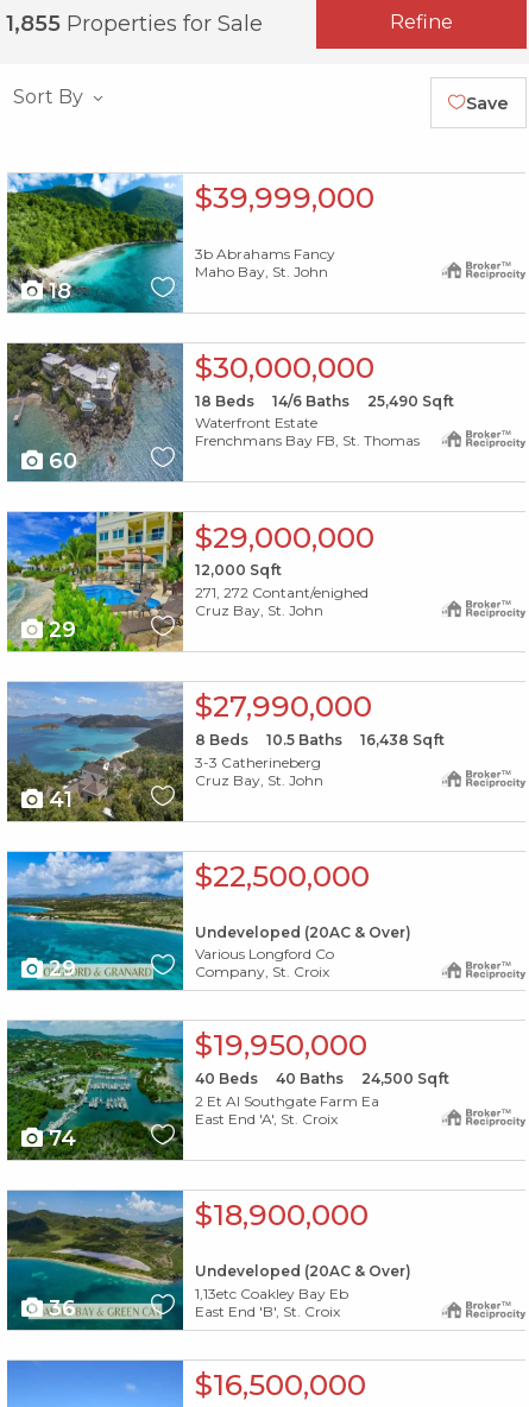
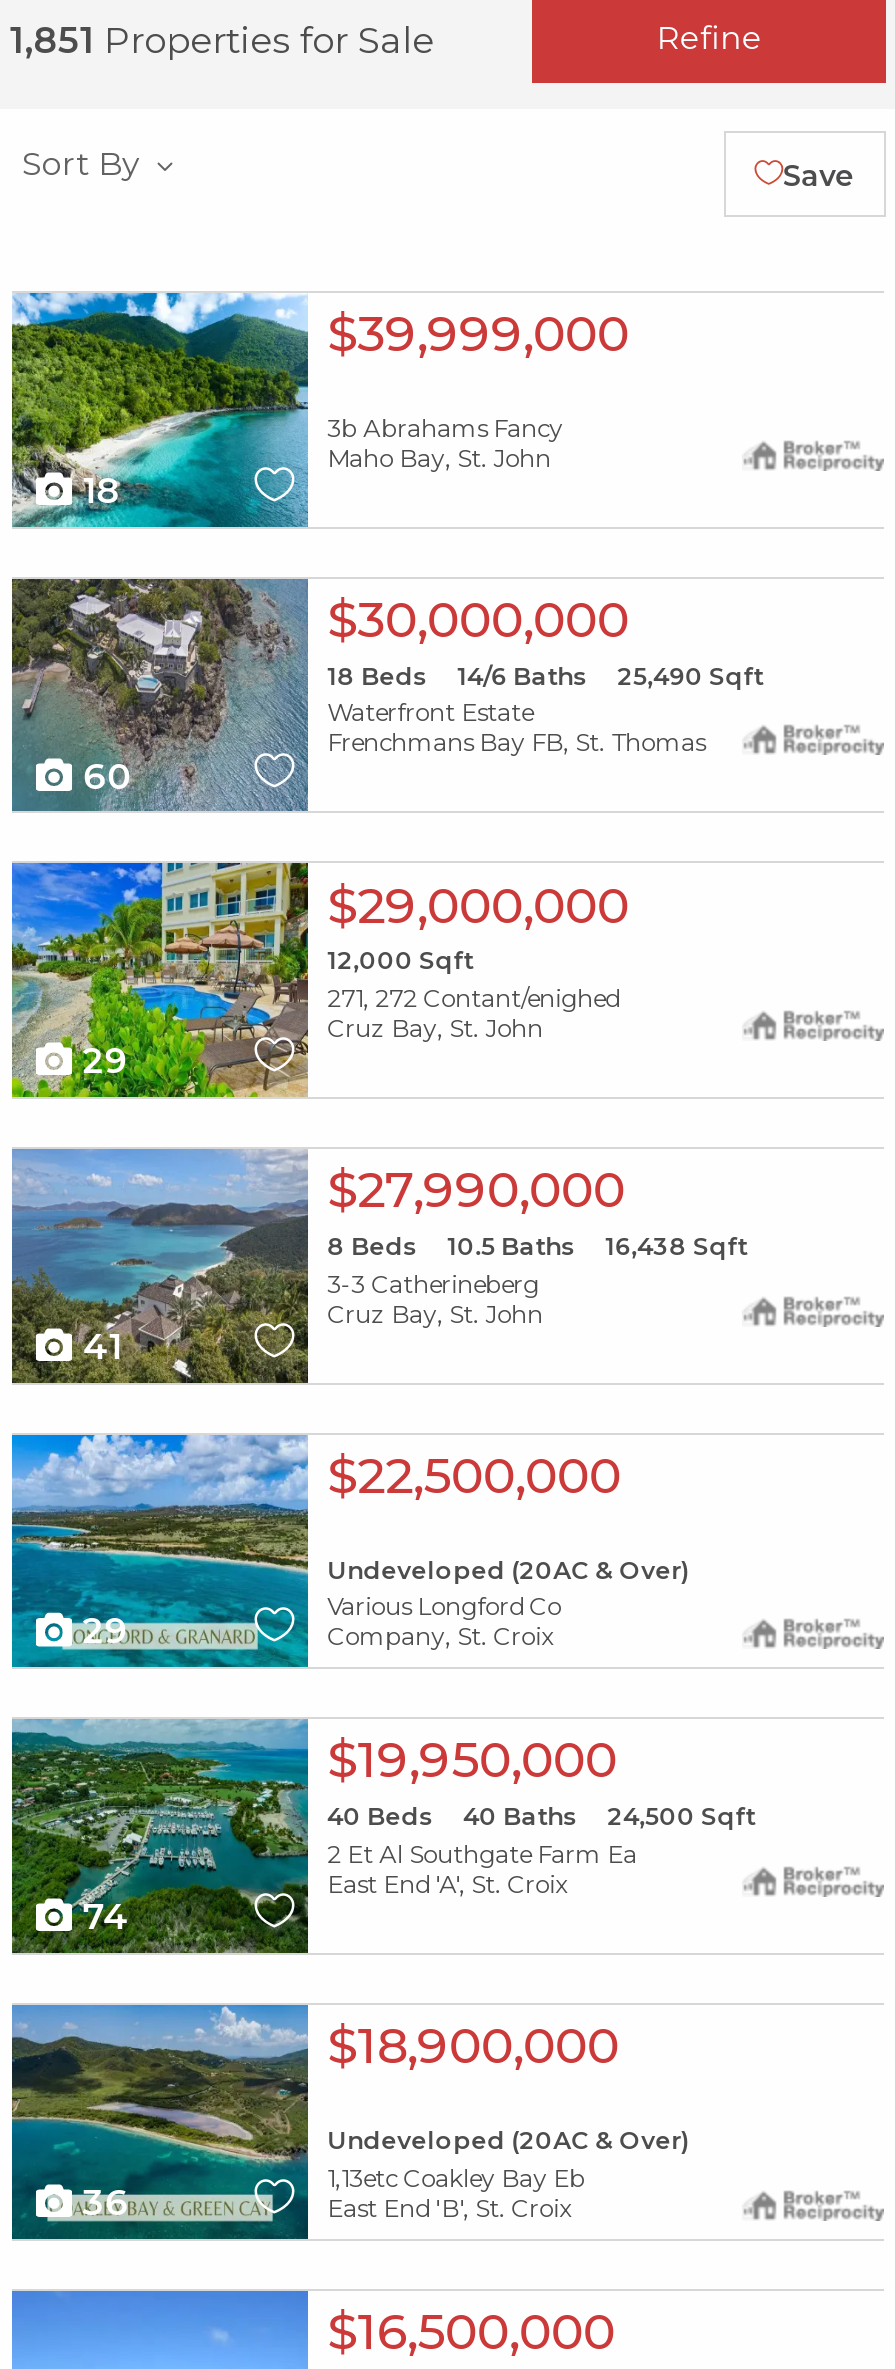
- 1,855 Properties for Sale
+ 1,851 Properties for Sale
